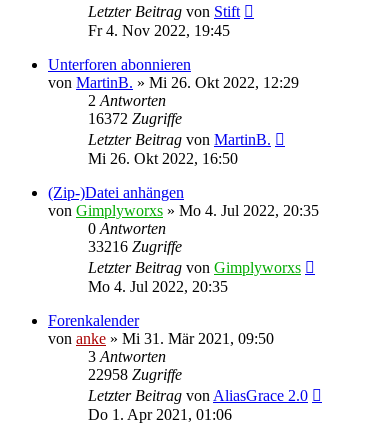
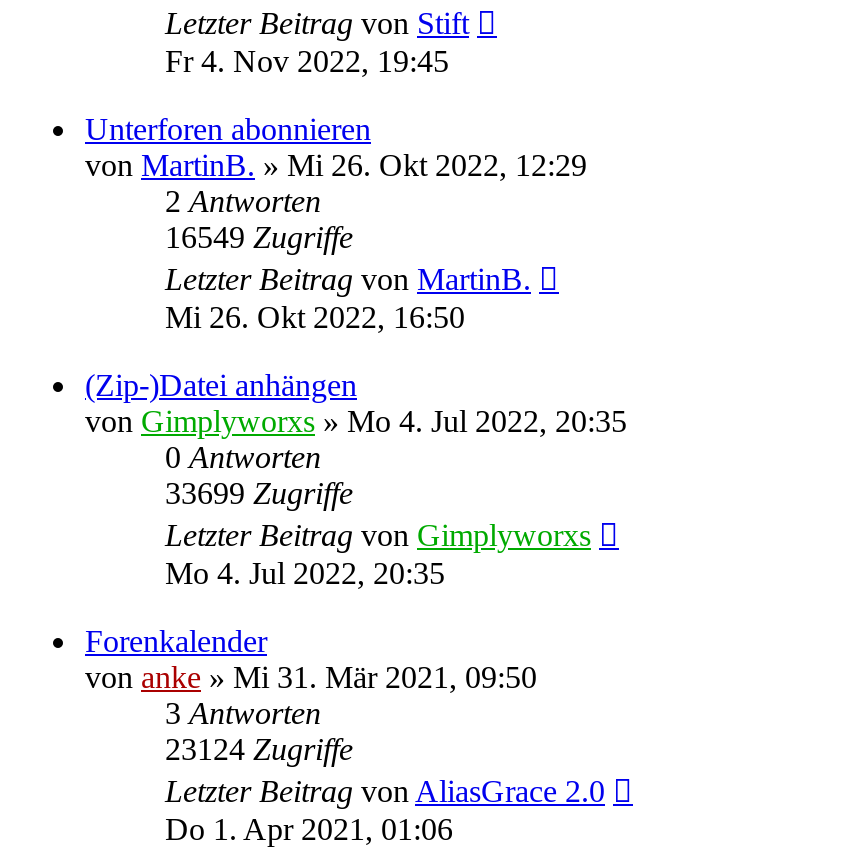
- 16372 Zugriffe
+ 16549 Zugriffe

- 33216 Zugriffe
+ 33699 Zugriffe

- 22958 Zugriffe
+ 23124 Zugriffe
